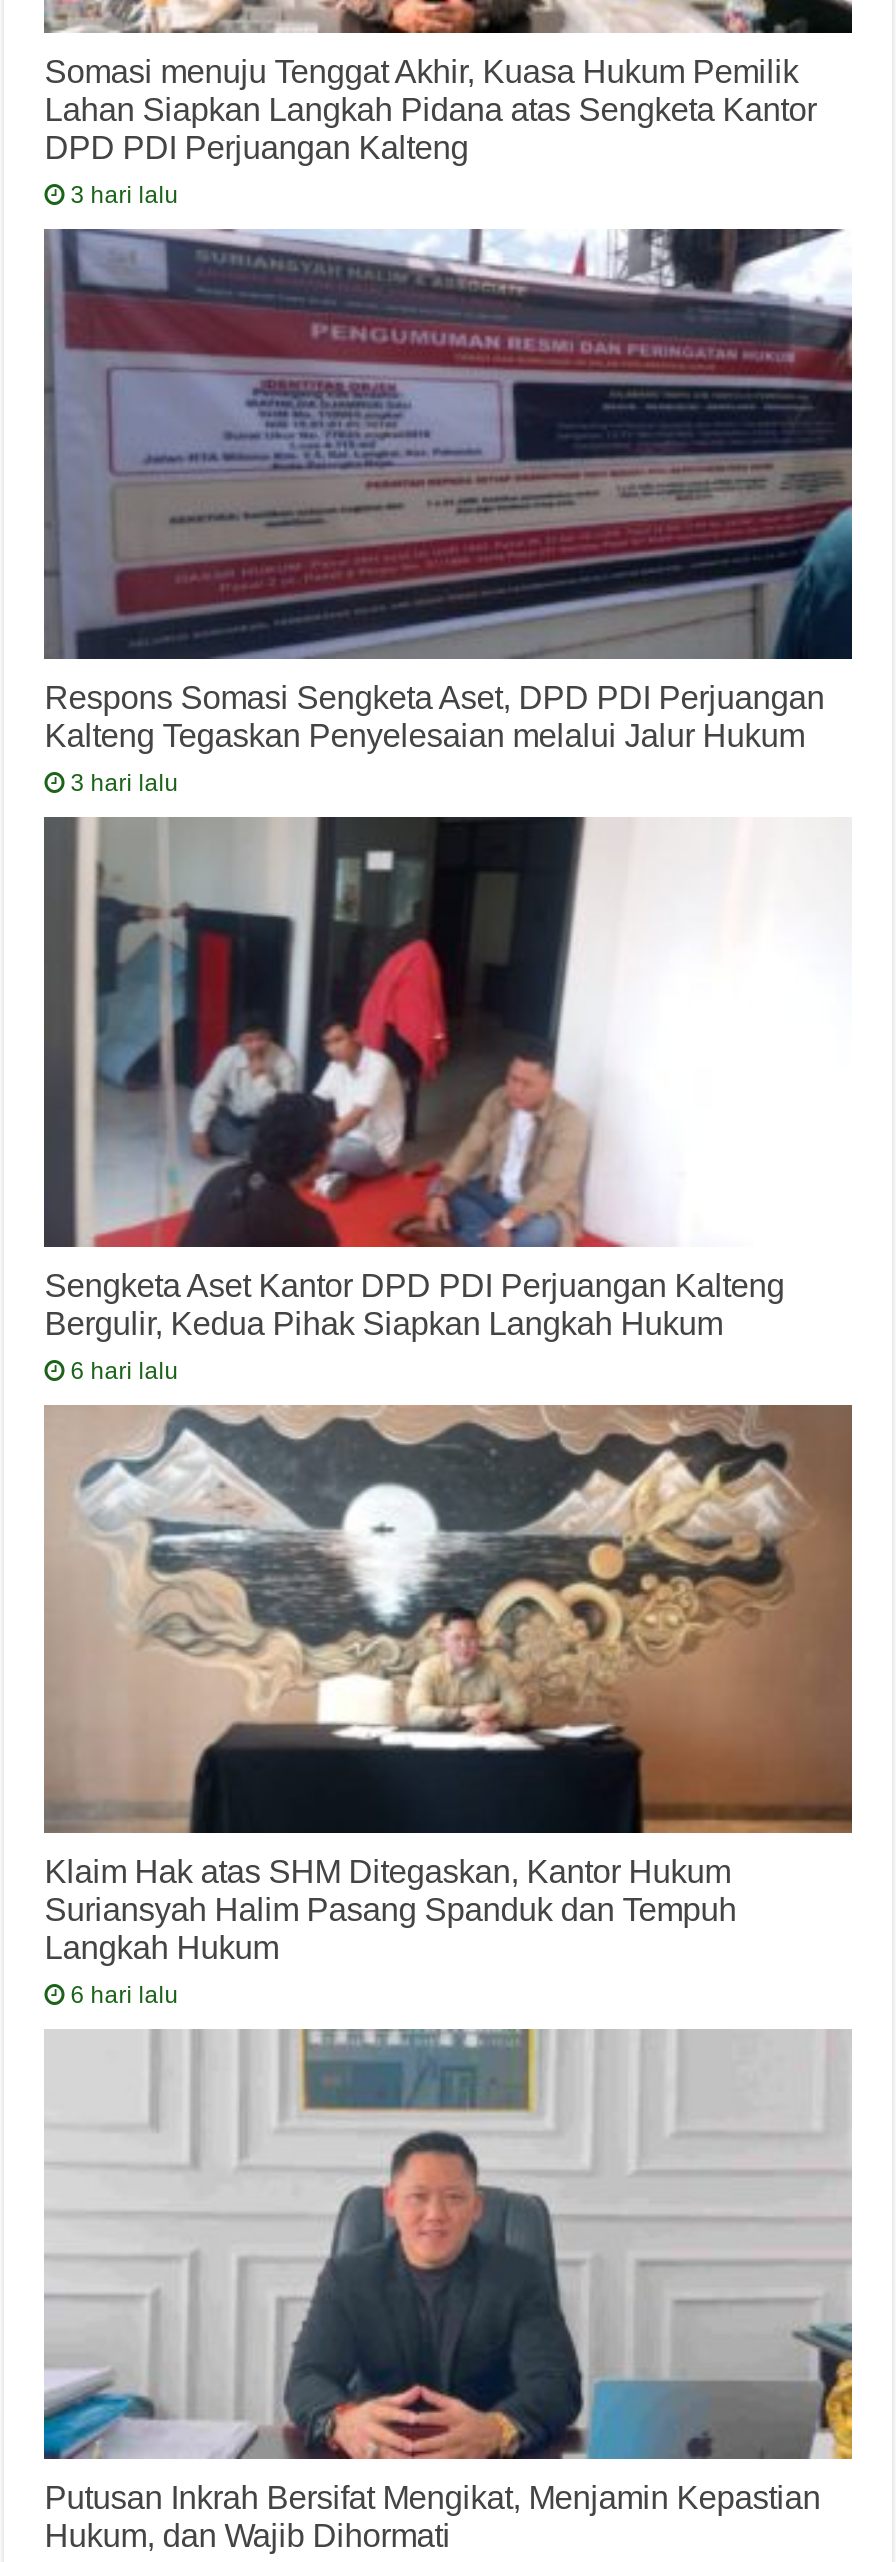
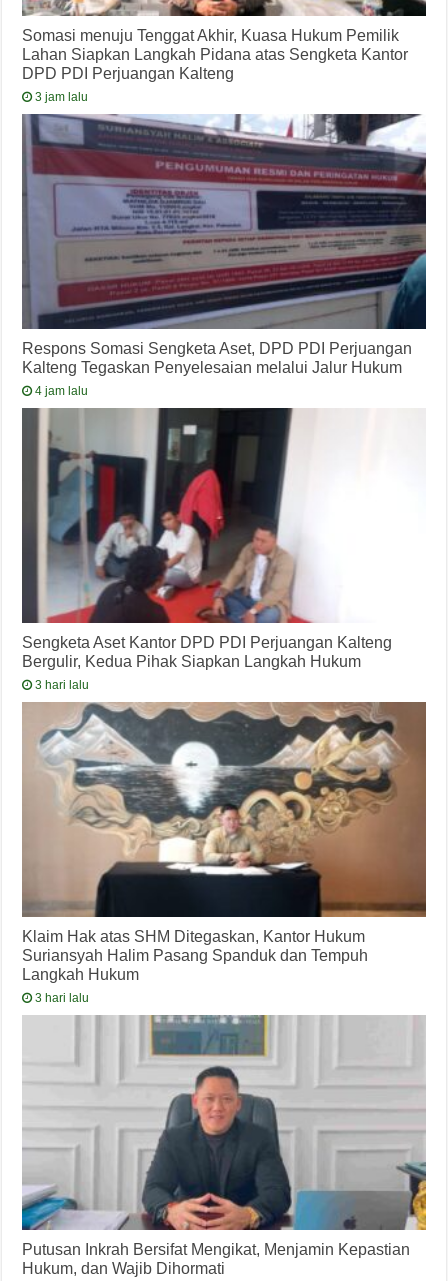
- 3 hari lalu
+ 3 jam lalu

- 3 hari lalu
+ 4 jam lalu

- 6 hari lalu
+ 3 hari lalu

- 6 hari lalu
+ 3 hari lalu
